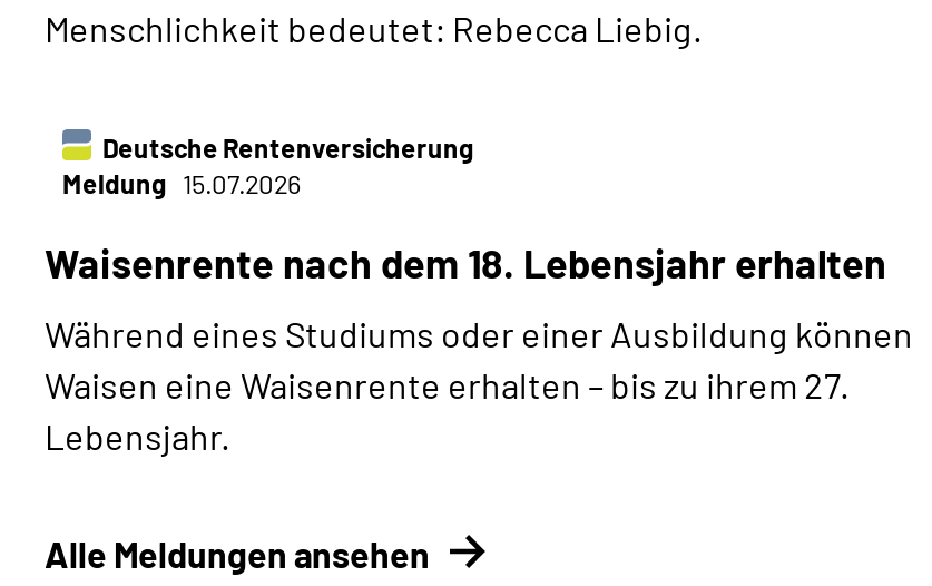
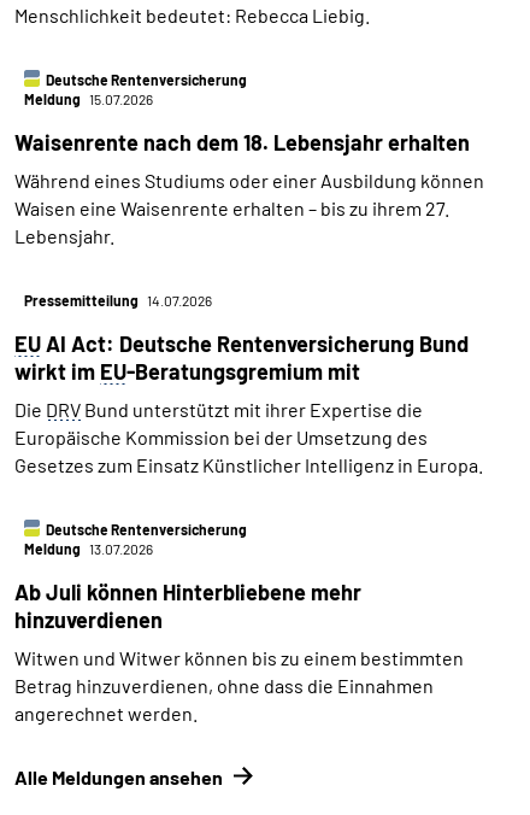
+ Pressemitteilung 14.07.2026
+ EU AI Act: Deutsche Rentenversicherung Bund
+ wirkt im EU-Beratungsgremium mit
+ Die DRV Bund unterstützt mit ihrer Expertise die
+ Europäische Kommission bei der Umsetzung des
+ Gesetzes zum Einsatz Künstlicher Intelligenz in Europa.
+ Deutsche Rentenversicherung
+ Meldung 13.07.2026
+ Ab Juli können Hinterbliebene mehr
+ hinzuverdienen
+ Witwen und Witwer können bis zu einem bestimmten
+ Betrag hinzuverdienen, ohne dass die Einnahmen
+ angerechnet werden.
